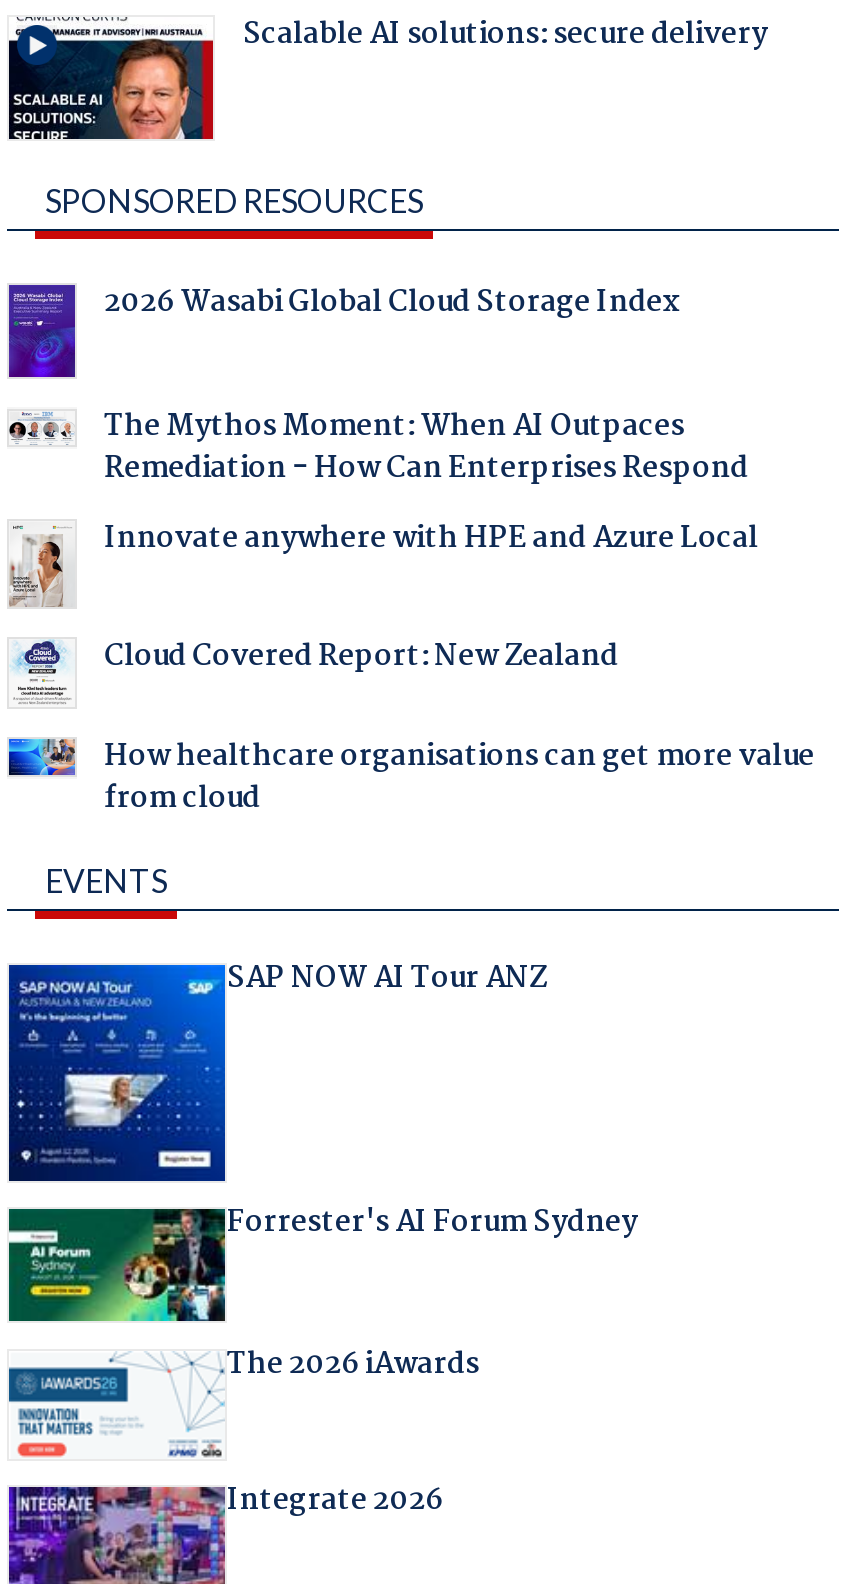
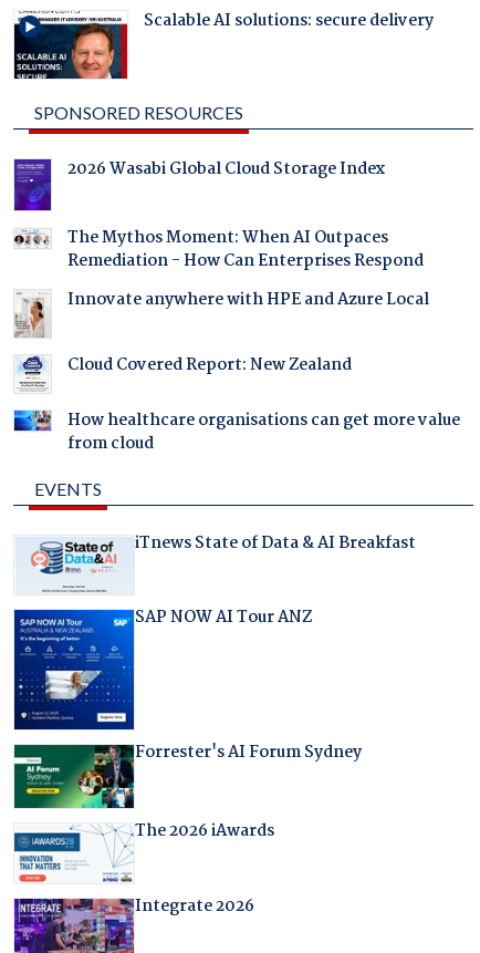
+ [image]
+ iTnews State of Data & AI Breakfast
